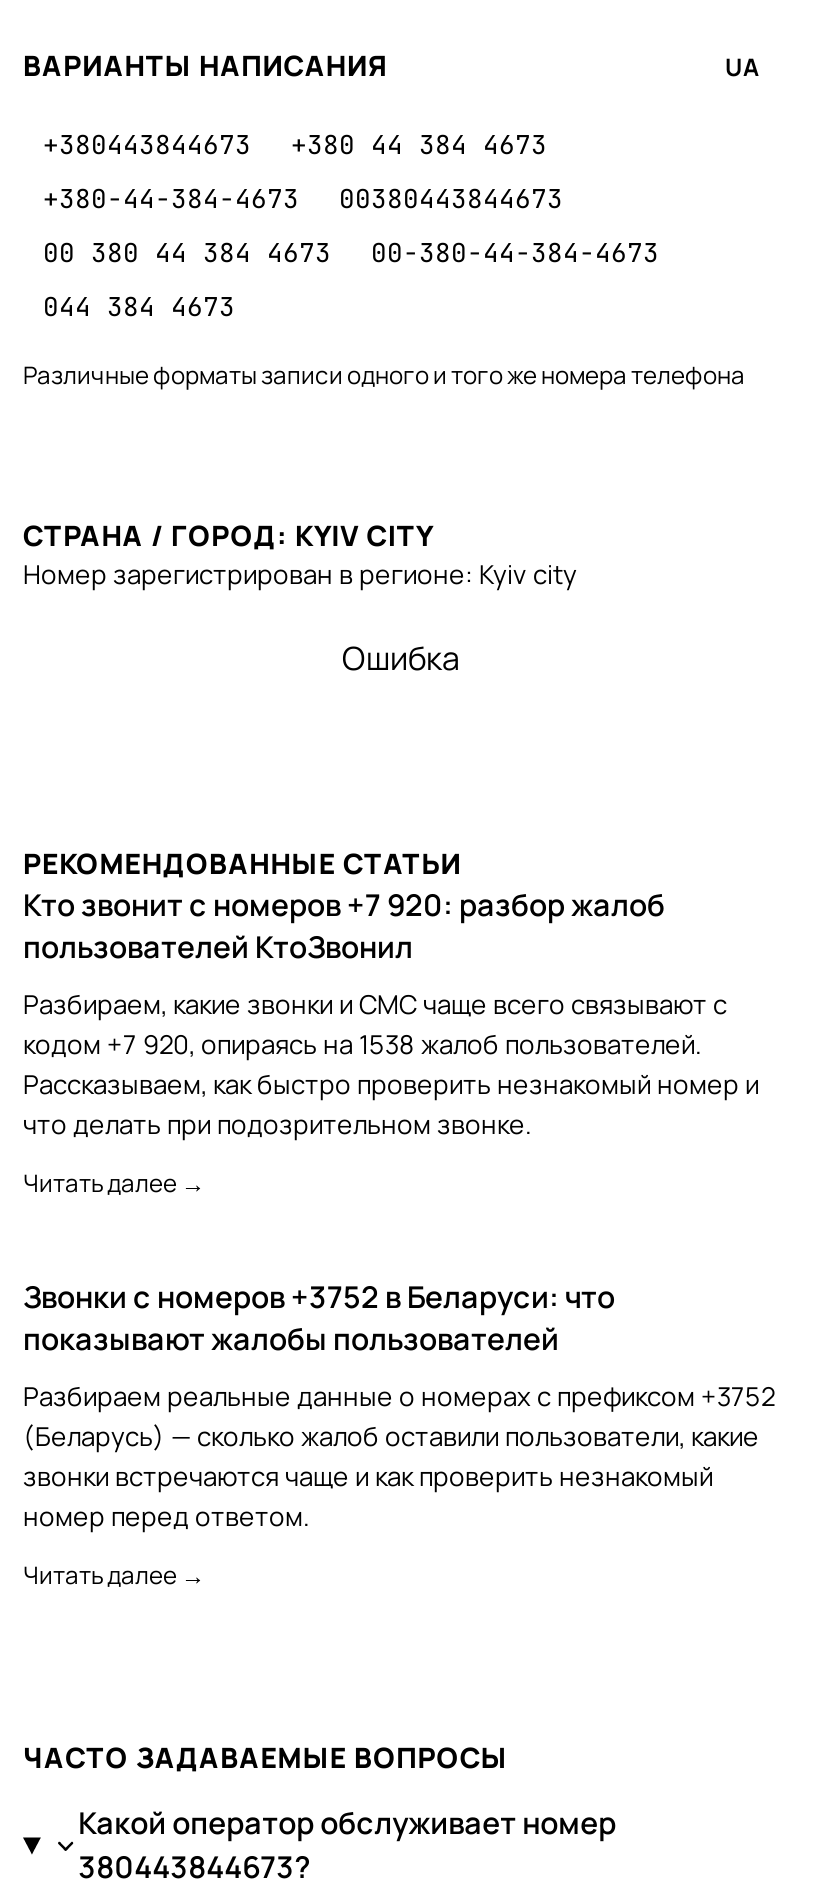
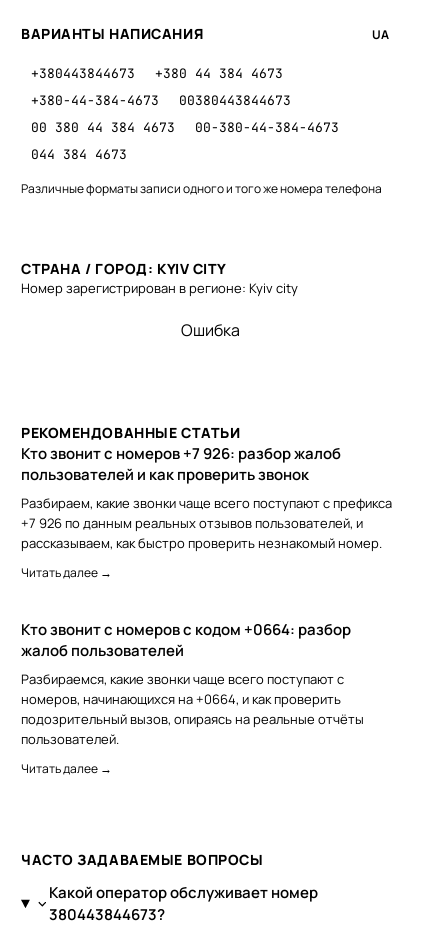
- Кто звонит с номеров +7 920: разбор жалоб
- пользователей КтоЗвонил
- Разбираем, какие звонки и СМС чаще всего связывают с
- кодом +7 920, опираясь на 1538 жалоб пользователей.
- Рассказываем, как быстро проверить незнакомый номер и
- что делать при подозрительном звонке.
+ Кто звонит с номеров +7 926: разбор жалоб
+ пользователей и как проверить звонок
+ Разбираем, какие звонки чаще всего поступают с префикса
+ +7 926 по данным реальных отзывов пользователей, и
+ рассказываем, как быстро проверить незнакомый номер.

- Звонки с номеров +3752 в Беларуси: что
- показывают жалобы пользователей
- Разбираем реальные данные о номерах с префиксом +3752
- (Беларусь) — сколько жалоб оставили пользователи, какие
- звонки встречаются чаще и как проверить незнакомый
- номер перед ответом.
+ Кто звонит с номеров с кодом +0664: разбор
+ жалоб пользователей
+ Разбираемся, какие звонки чаще всего поступают с
+ номеров, начинающихся на +0664, и как проверить
+ подозрительный вызов, опираясь на реальные отчёты
+ пользователей.
